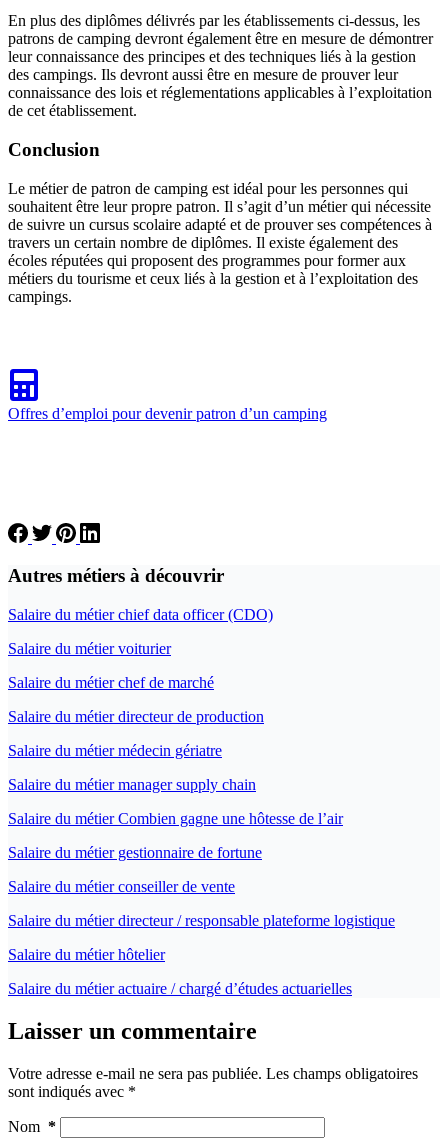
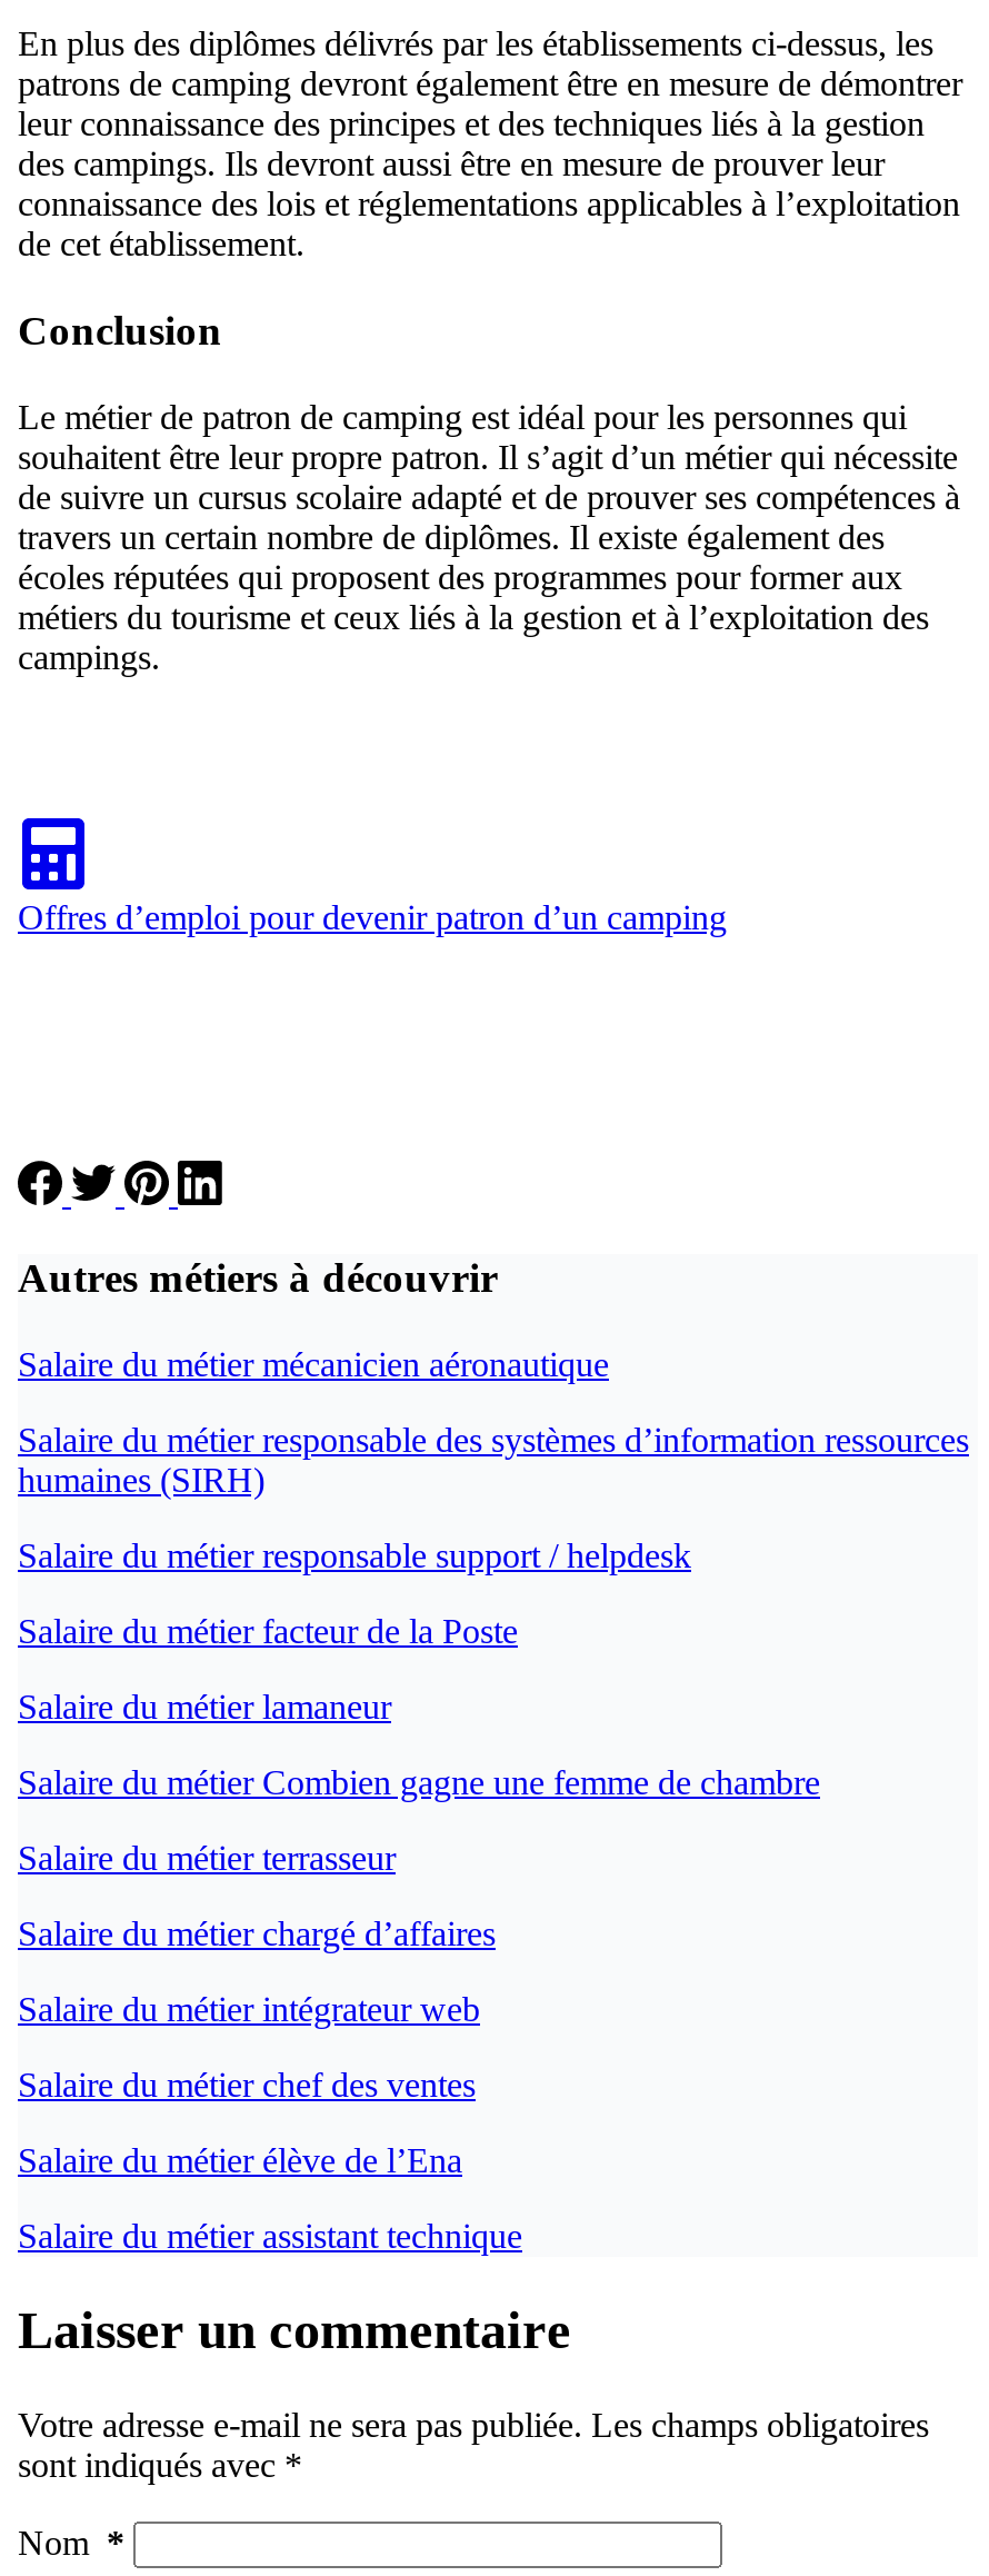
- Salaire du métier chief data officer (CDO)
+ Salaire du métier mécanicien aéronautique

- Salaire du métier voiturier
+ Salaire du métier responsable des systèmes d’information ressources
+ humaines (SIRH)

- Salaire du métier chef de marché
+ Salaire du métier responsable support / helpdesk

- Salaire du métier directeur de production
+ Salaire du métier facteur de la Poste

- Salaire du métier médecin gériatre
+ Salaire du métier lamaneur

- Salaire du métier manager supply chain
+ Salaire du métier Combien gagne une femme de chambre

- Salaire du métier Combien gagne une hôtesse de l’air
+ Salaire du métier terrasseur

- Salaire du métier gestionnaire de fortune
+ Salaire du métier chargé d’affaires

- Salaire du métier conseiller de vente
+ Salaire du métier intégrateur web

- Salaire du métier directeur / responsable plateforme logistique
+ Salaire du métier chef des ventes

- Salaire du métier hôtelier
+ Salaire du métier élève de l’Ena

- Salaire du métier actuaire / chargé d’études actuarielles
+ Salaire du métier assistant technique
